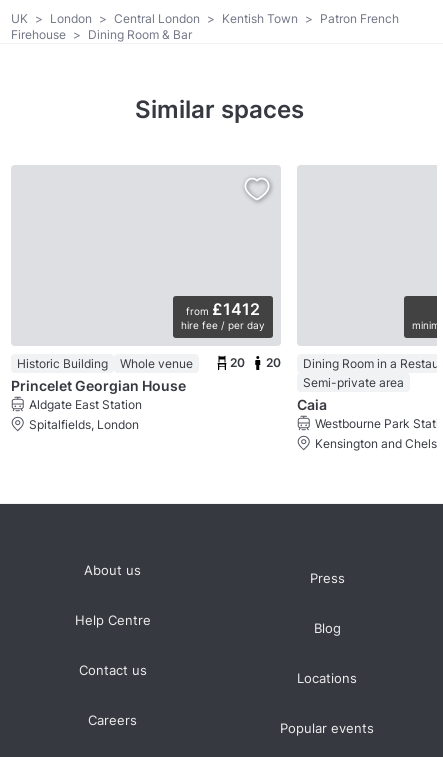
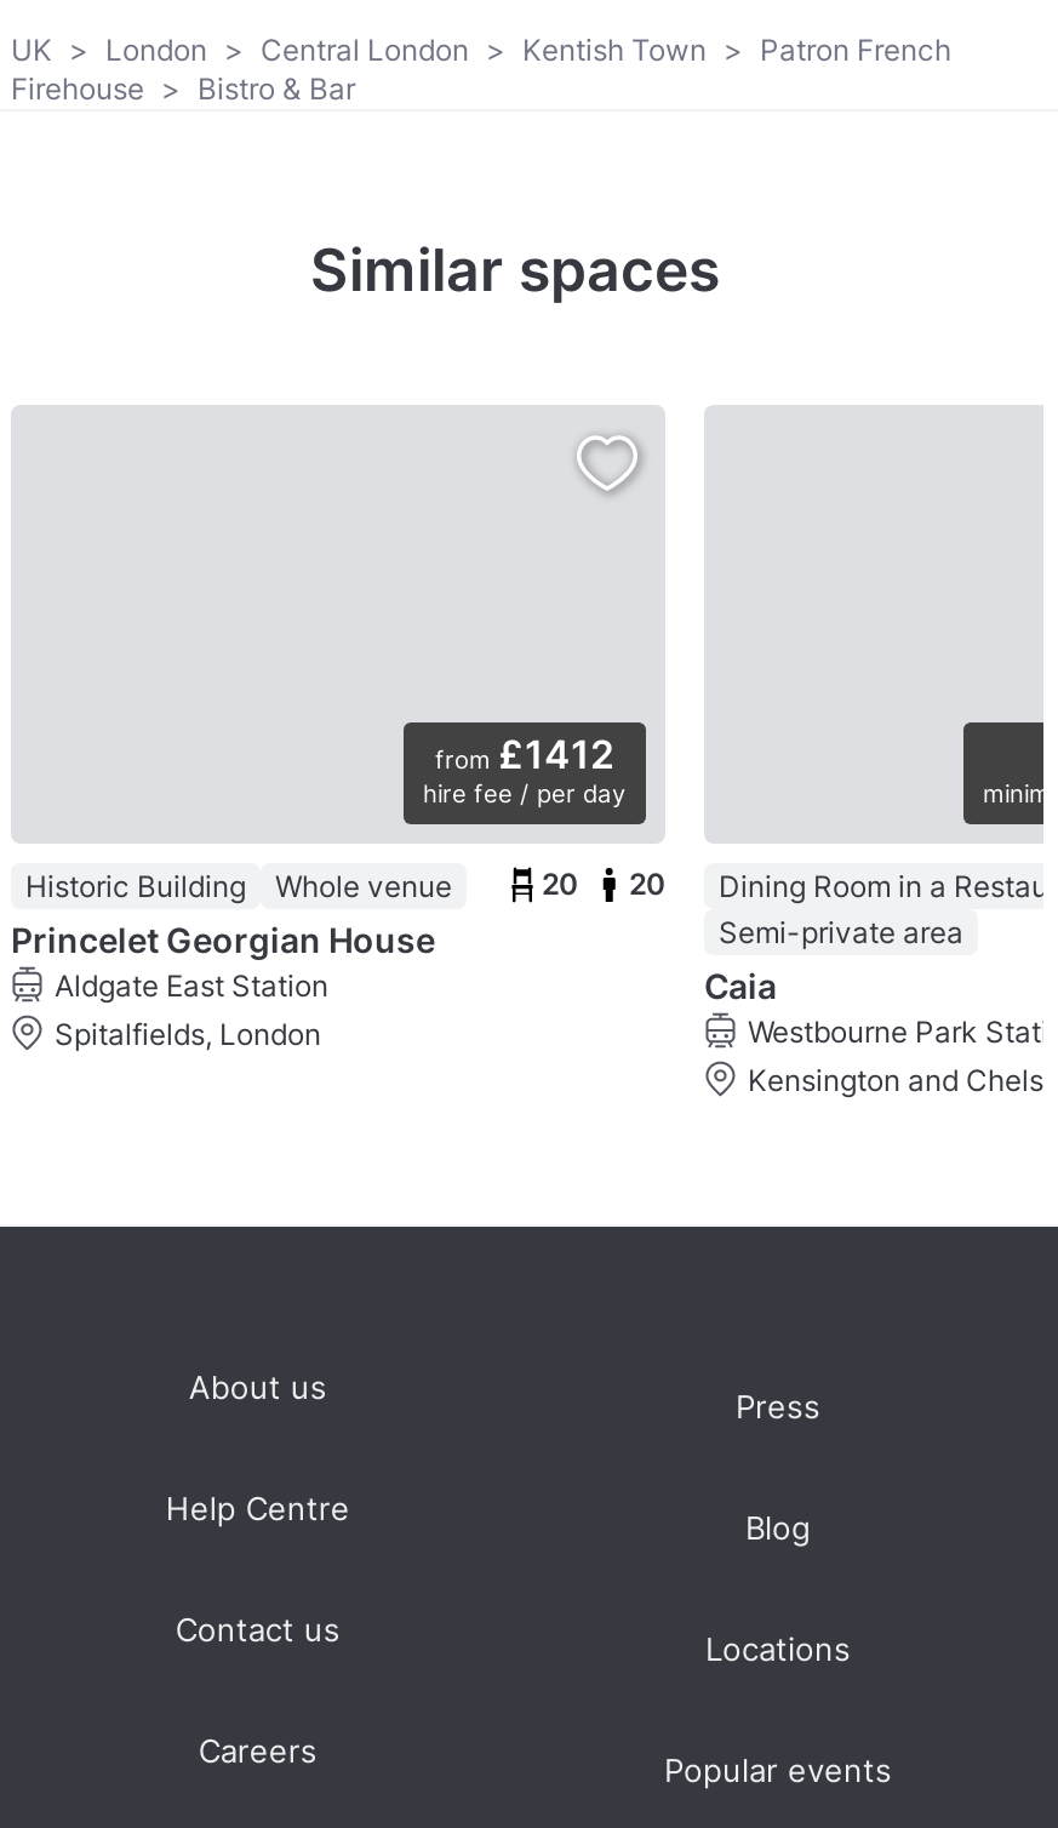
- Firehouse > Dining Room & Bar
+ Firehouse > Bistro & Bar
